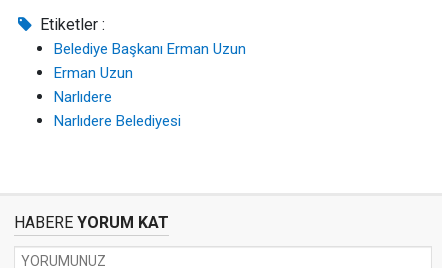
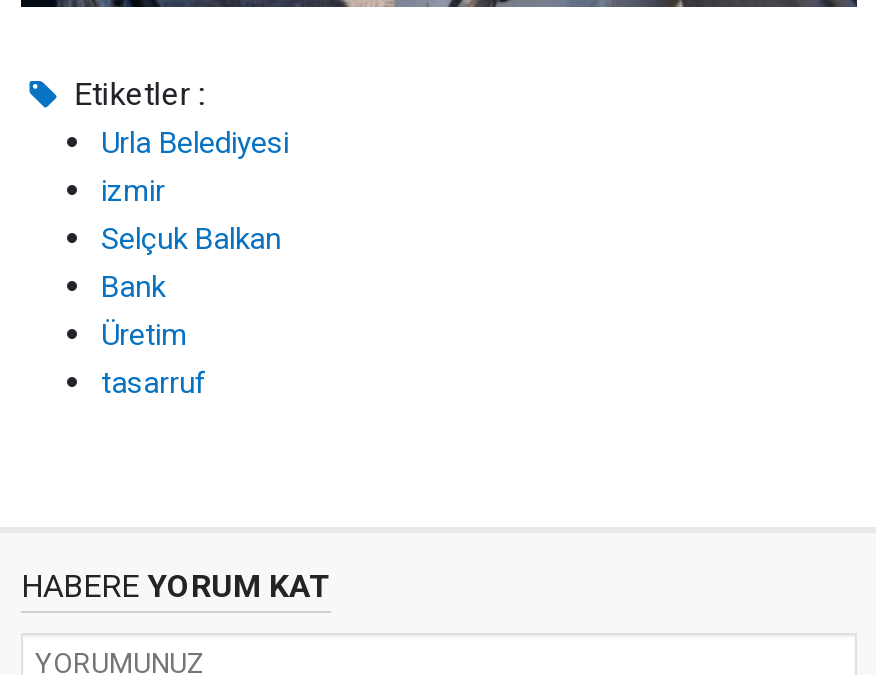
- Belediye Başkanı Erman Uzun
- Erman Uzun
- Narlıdere
- Narlıdere Belediyesi
+ Urla Belediyesi
+ izmir
+ Selçuk Balkan
+ Bank
+ Üretim
+ tasarruf
